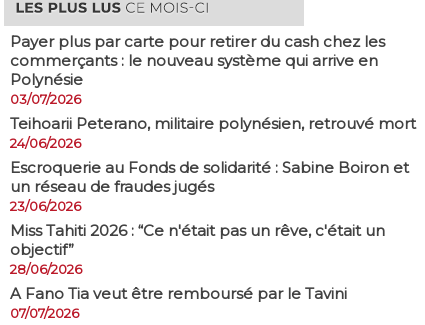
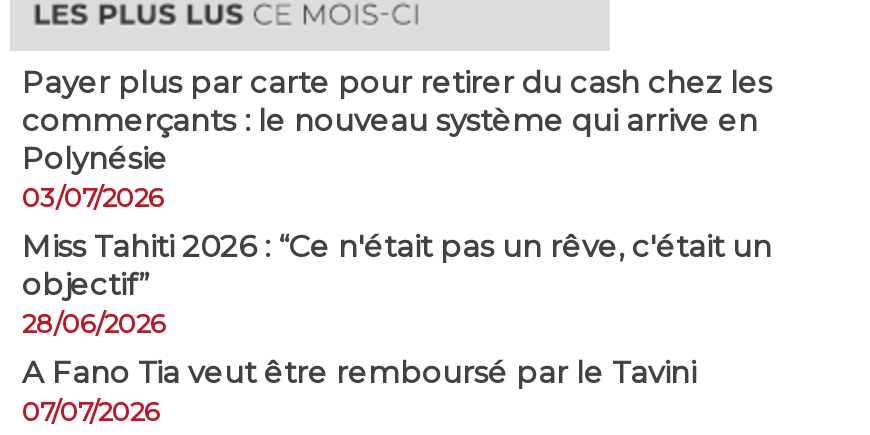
- Teihoarii Peterano, militaire polynésien, retrouvé mort
- 24/06/2026
- Escroquerie au Fonds de solidarité : Sabine Boiron et
- un réseau de fraudes jugés
- 23/06/2026
